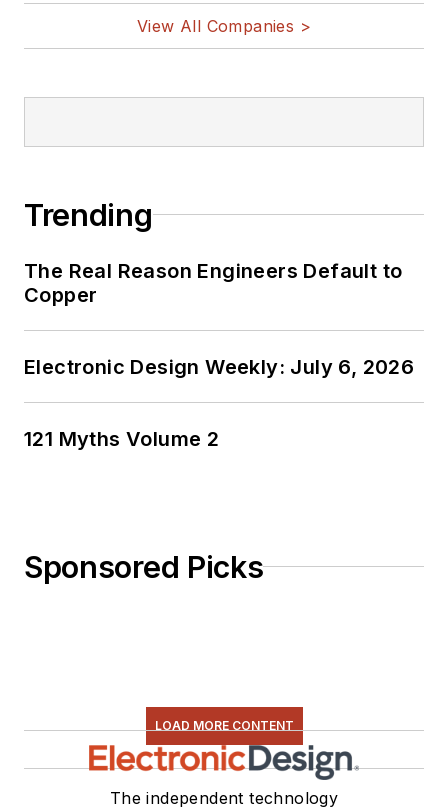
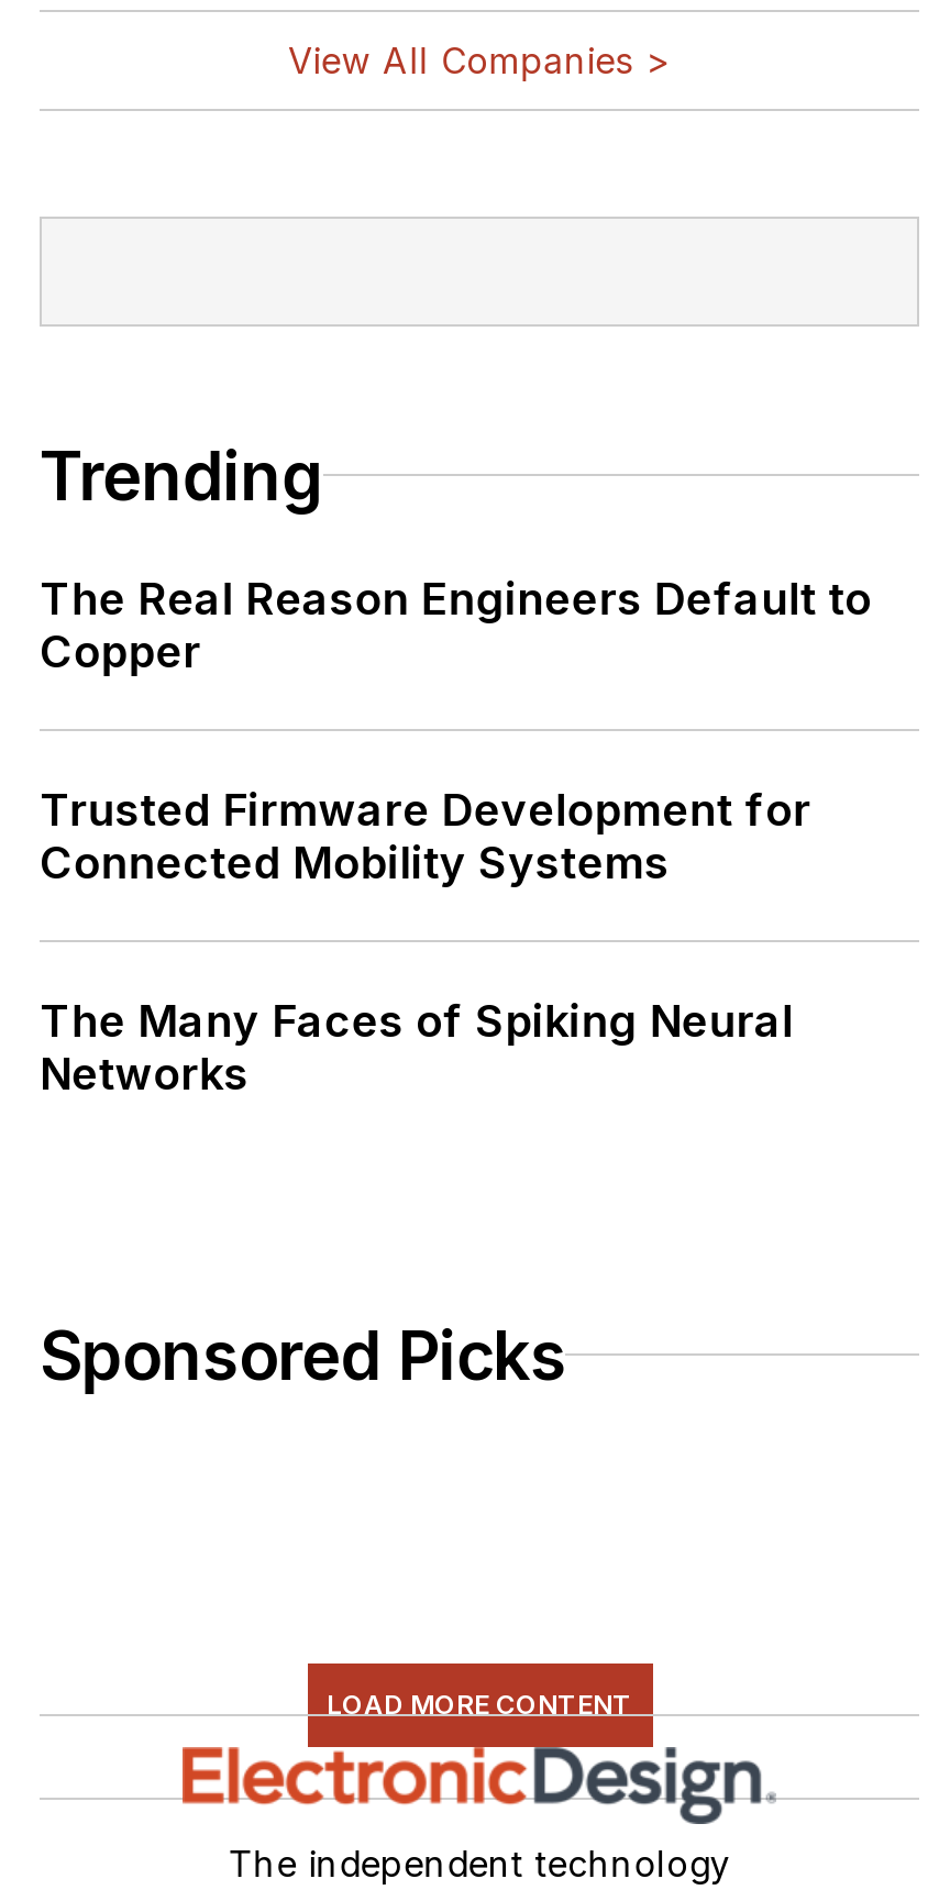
- Electronic Design Weekly: July 6, 2026
+ Trusted Firmware Development for
+ Connected Mobility Systems

- 121 Myths Volume 2
+ The Many Faces of Spiking Neural
+ Networks
